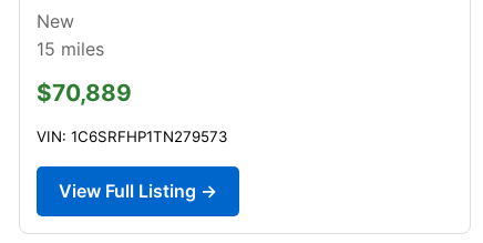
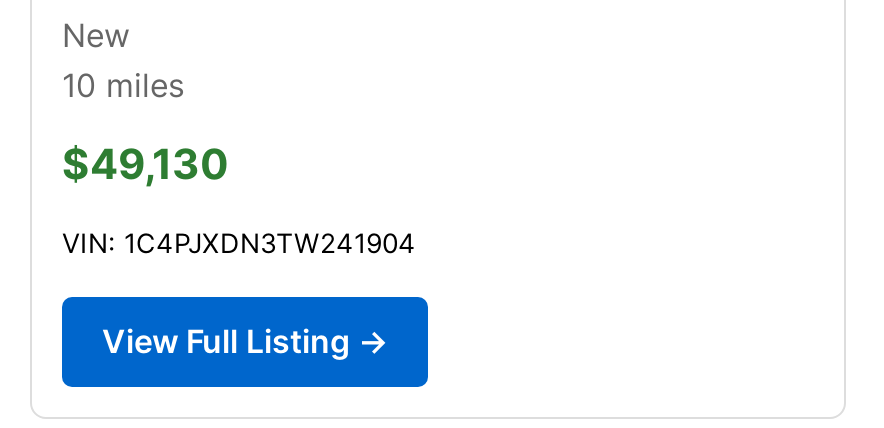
- 15 miles
+ 10 miles

- $70,889
+ $49,130

- VIN: 1C6SRFHP1TN279573
+ VIN: 1C4PJXDN3TW241904
